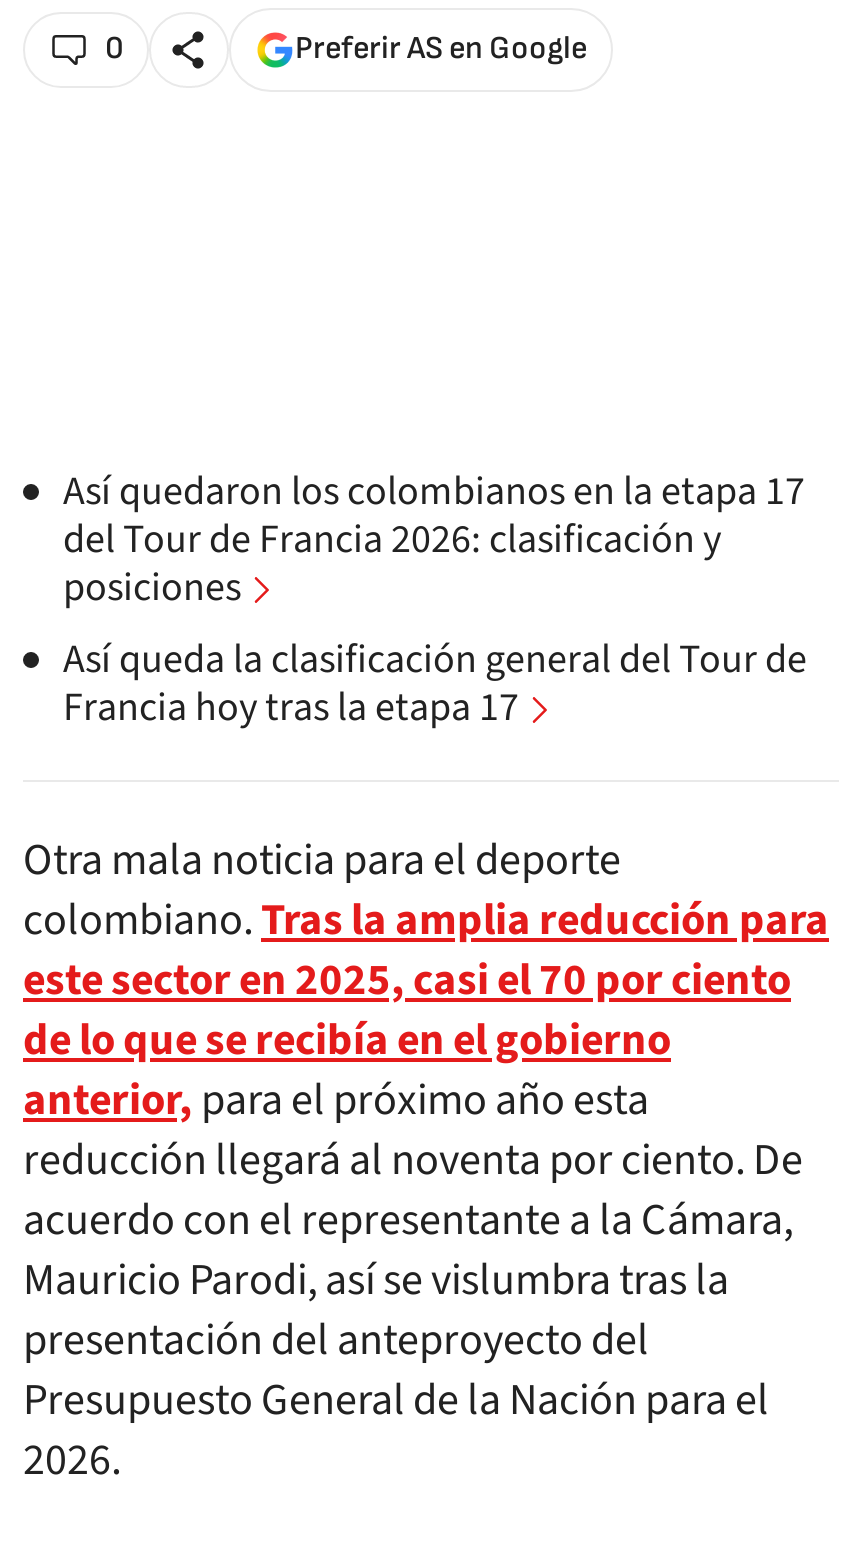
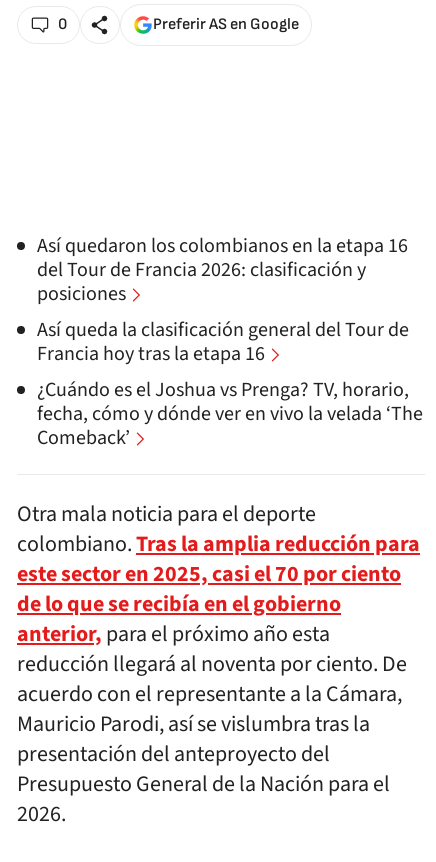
- Así quedaron los colombianos en la etapa 17
+ Así quedaron los colombianos en la etapa 16

- Francia hoy tras la etapa 17
+ Francia hoy tras la etapa 16
+ ¿Cuándo es el Joshua vs Prenga? TV, horario,
+ fecha, cómo y dónde ver en vivo la velada ‘The
+ Comeback’
